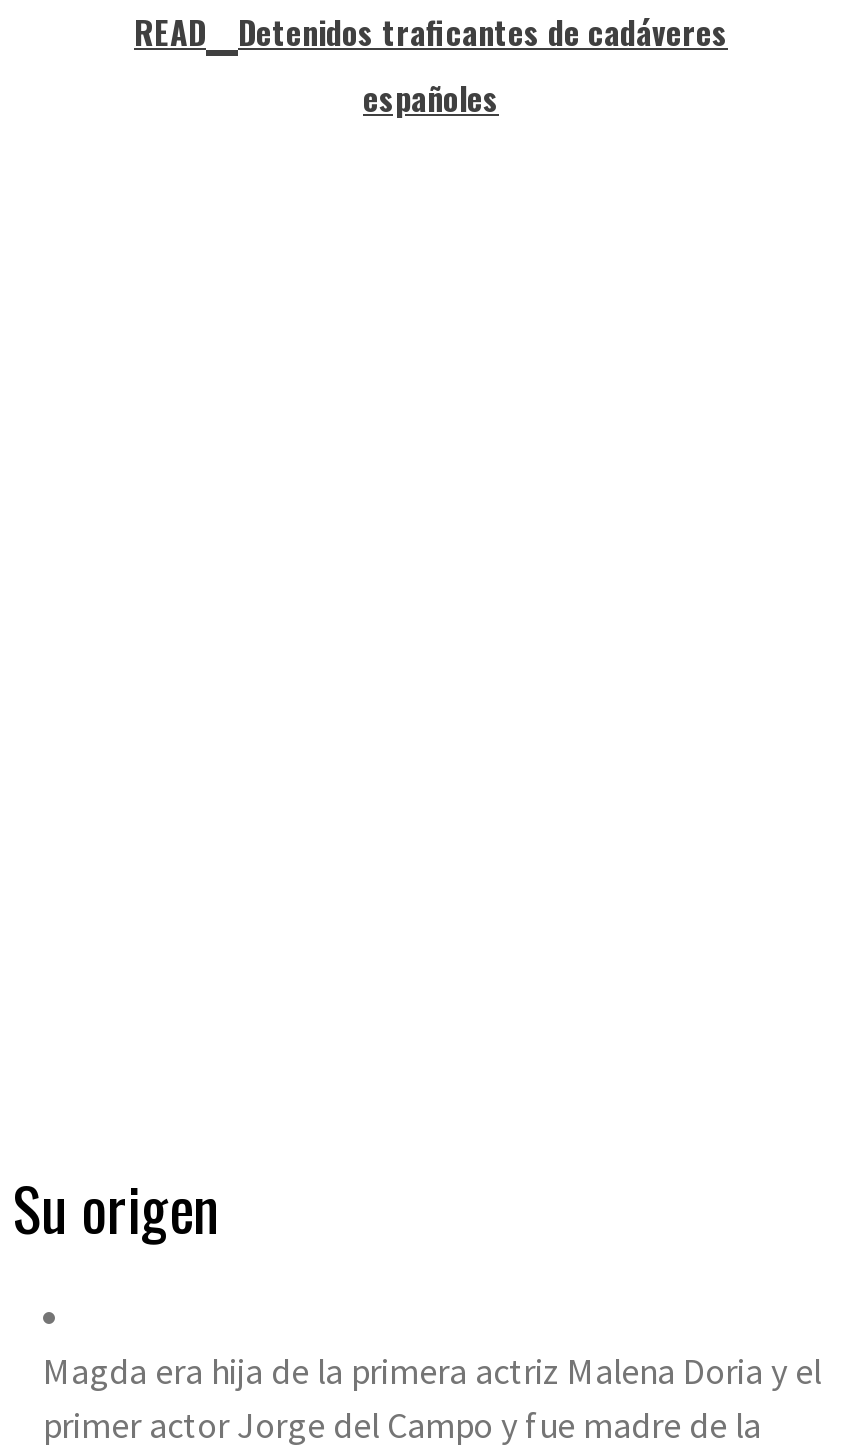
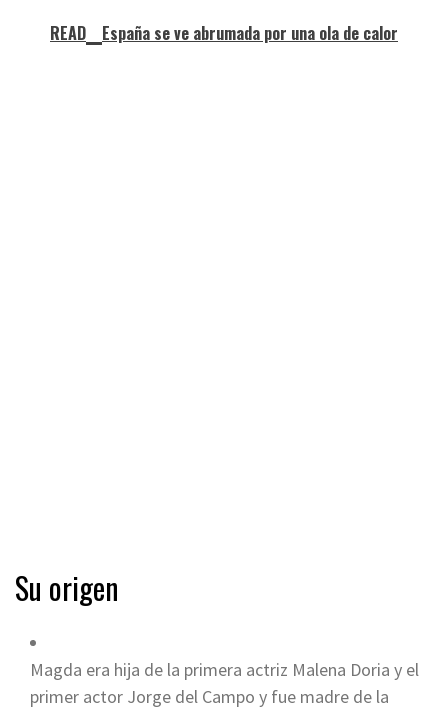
- Detenidos traficantes de cadáveres
- españoles
+ España se ve abrumada por una ola de calor
